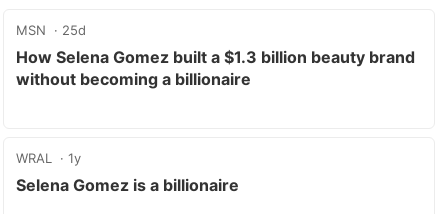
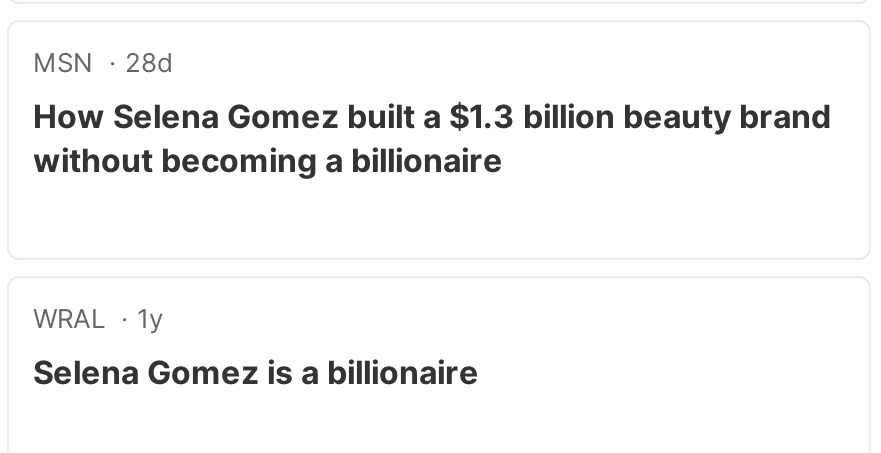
- MSN 25d
+ MSN 28d
